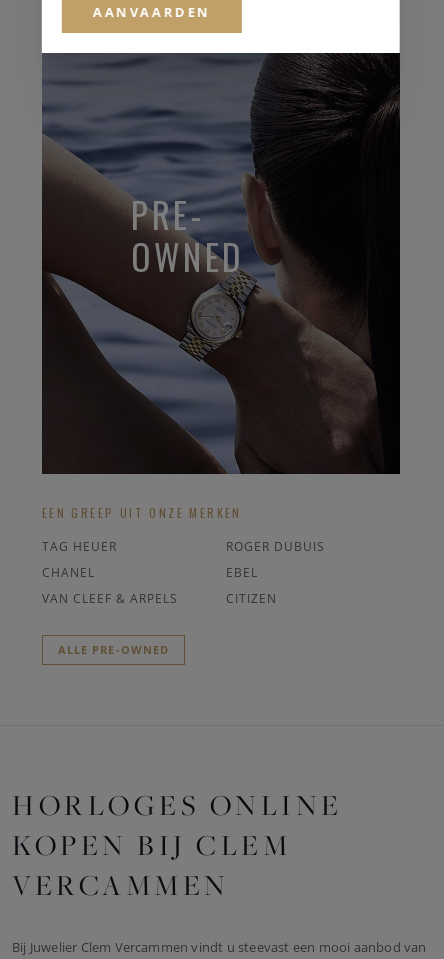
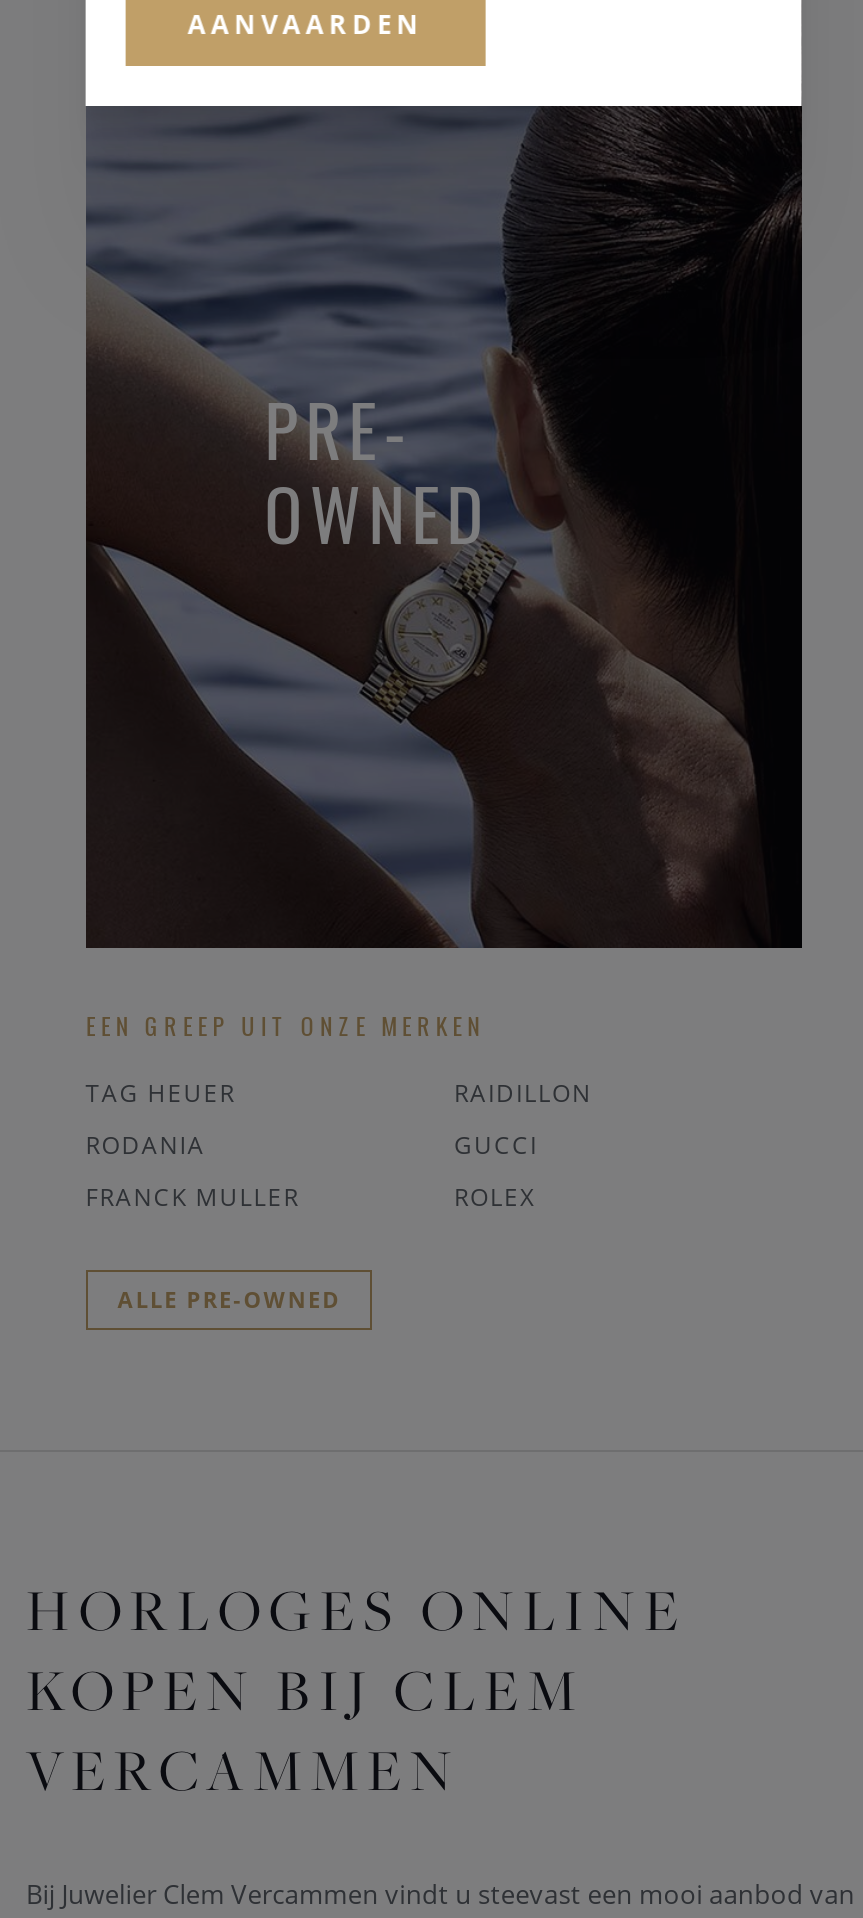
- ROGER DUBUIS
+ RAIDILLON

- CHANEL
- EBEL
+ RODANIA
+ GUCCI

- VAN CLEEF & ARPELS
- CITIZEN
+ FRANCK MULLER
+ ROLEX
